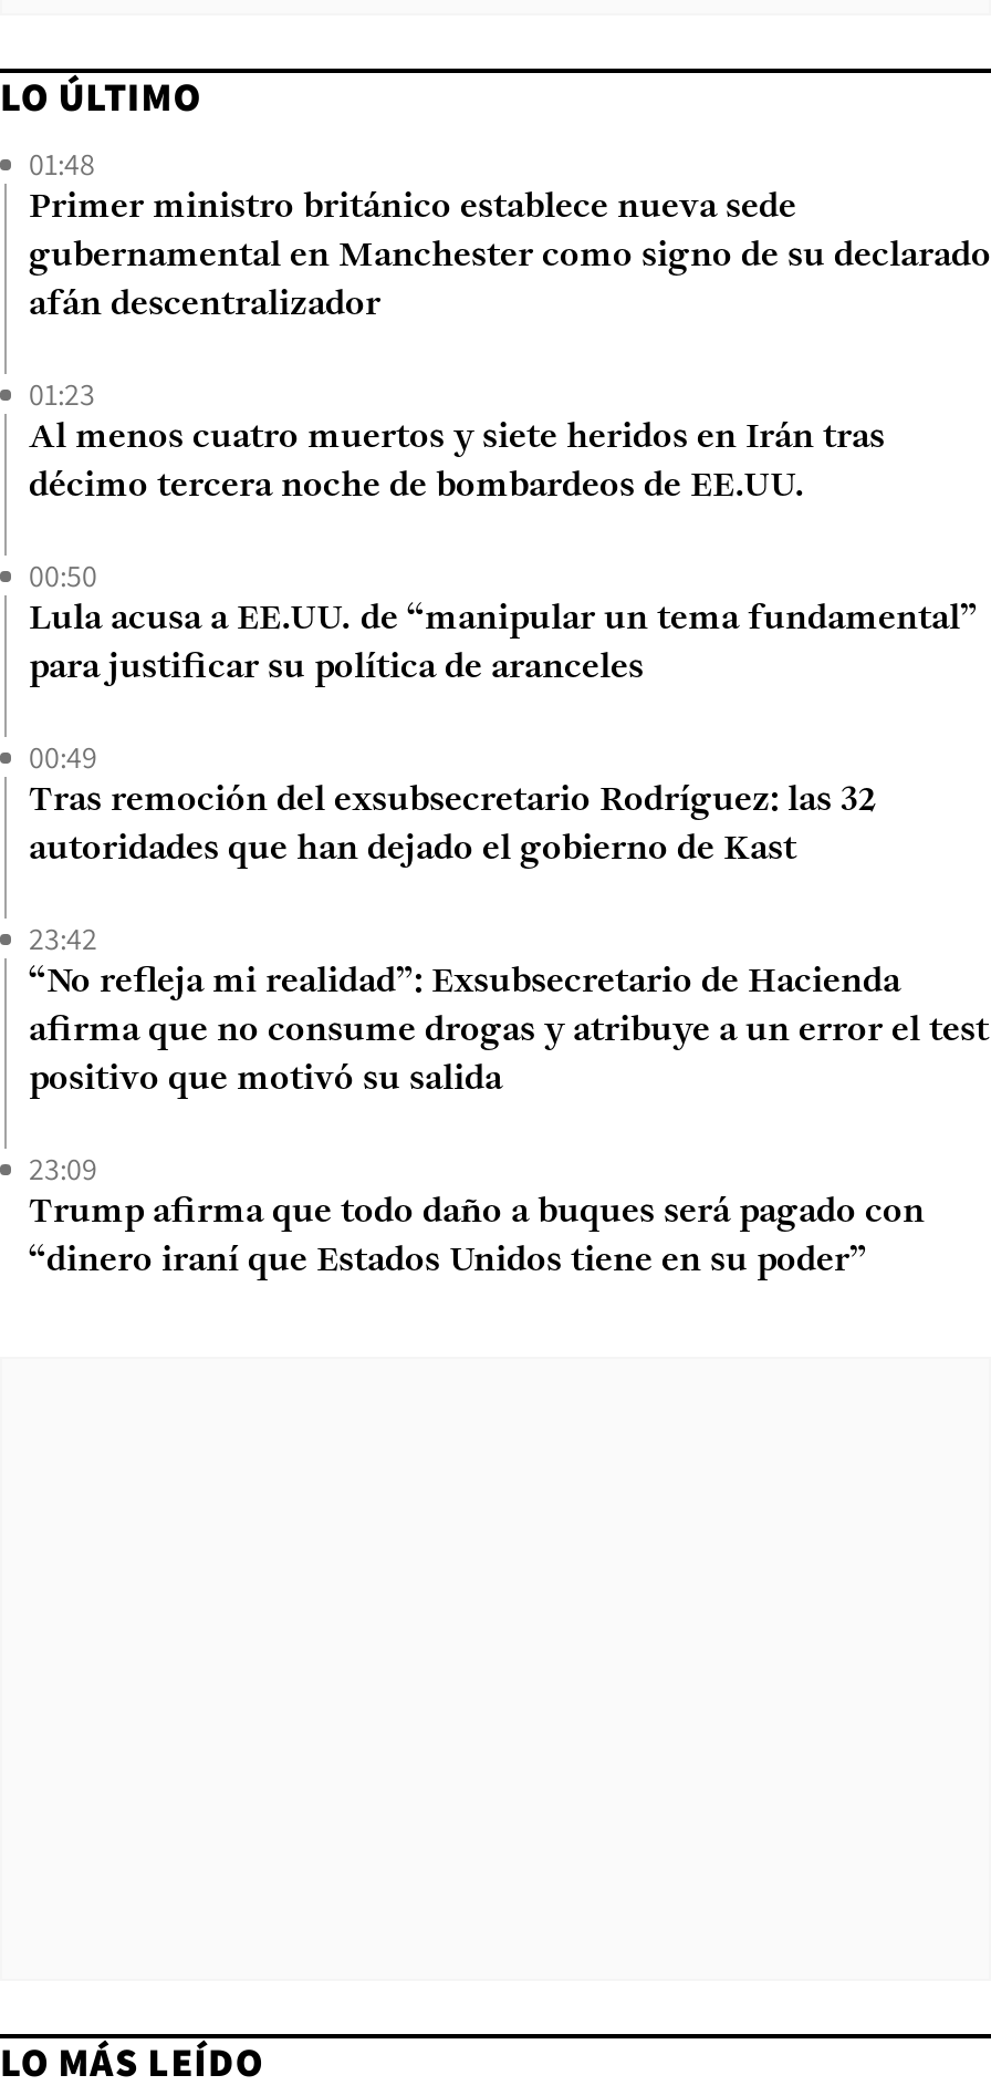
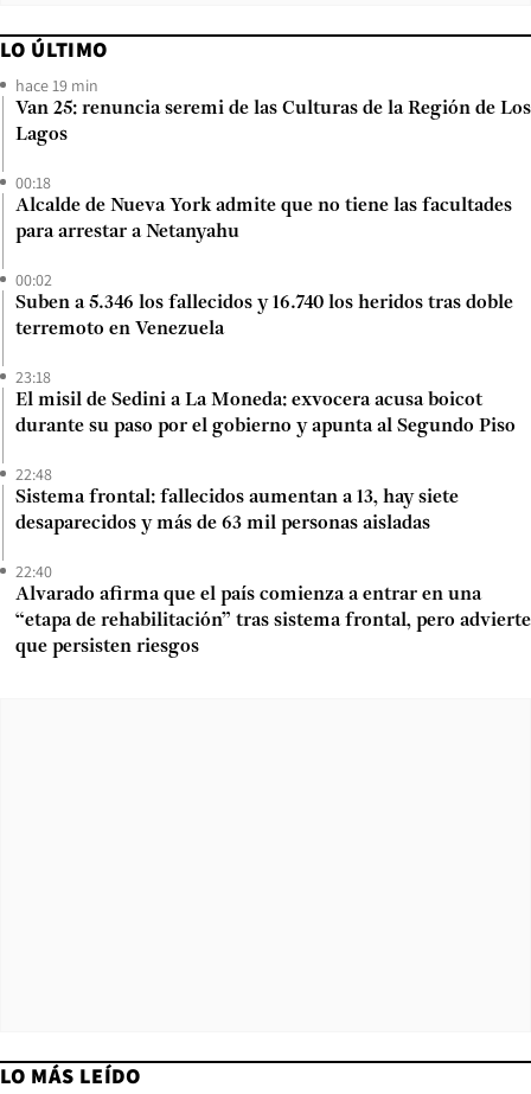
- 01:48
- Primer ministro británico establece nueva sede
- gubernamental en Manchester como signo de su declarado
- afán descentralizador
+ hace 19 min
+ Van 25: renuncia seremi de las Culturas de la Región de Los
+ Lagos

- 01:23
- Al menos cuatro muertos y siete heridos en Irán tras
- décimo tercera noche de bombardeos de EE.UU.
+ 00:18
+ Alcalde de Nueva York admite que no tiene las facultades
+ para arrestar a Netanyahu

- 00:50
- Lula acusa a EE.UU. de “manipular un tema fundamental”
- para justificar su política de aranceles
+ 00:02
+ Suben a 5.346 los fallecidos y 16.740 los heridos tras doble
+ terremoto en Venezuela

- 00:49
- Tras remoción del exsubsecretario Rodríguez: las 32
- autoridades que han dejado el gobierno de Kast
+ 23:18
+ El misil de Sedini a La Moneda: exvocera acusa boicot
+ durante su paso por el gobierno y apunta al Segundo Piso

- 23:42
- “No refleja mi realidad”: Exsubsecretario de Hacienda
- afirma que no consume drogas y atribuye a un error el test
- positivo que motivó su salida
+ 22:48
+ Sistema frontal: fallecidos aumentan a 13, hay siete
+ desaparecidos y más de 63 mil personas aisladas

- 23:09
- Trump afirma que todo daño a buques será pagado con
- “dinero iraní que Estados Unidos tiene en su poder”
+ 22:40
+ Alvarado afirma que el país comienza a entrar en una
+ “etapa de rehabilitación” tras sistema frontal, pero advierte
+ que persisten riesgos
